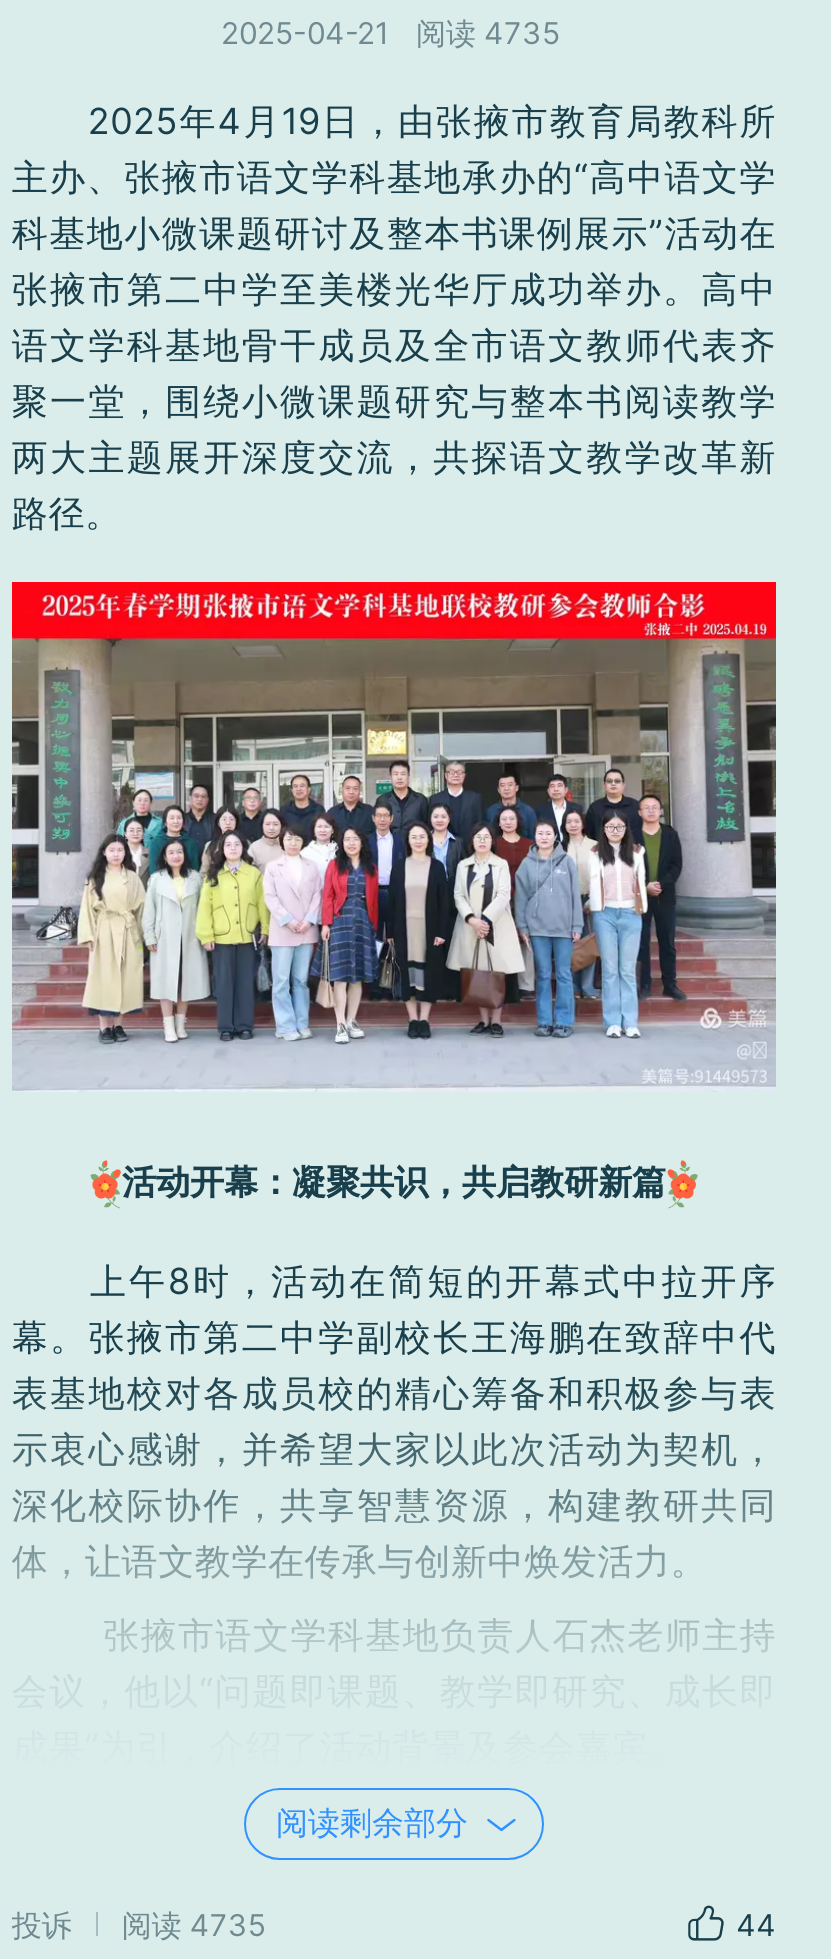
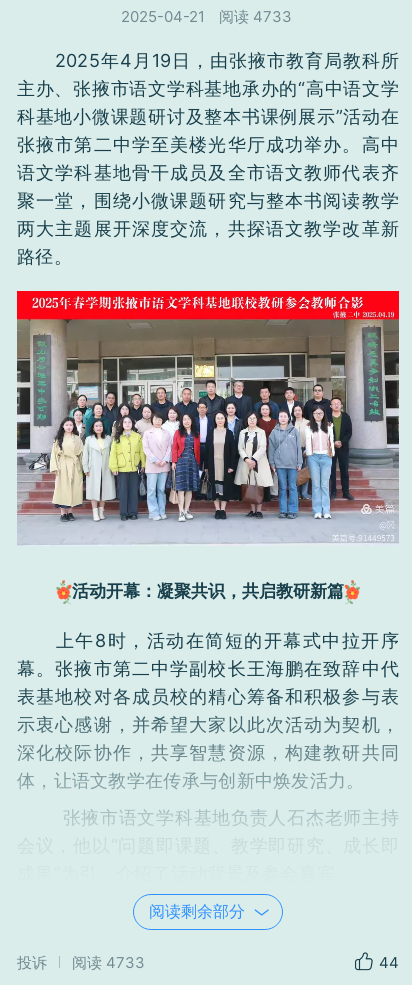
- 2025-04-21 阅读 4735
+ 2025-04-21 阅读 4733

- 投诉 阅读 4735
+ 投诉 阅读 4733
